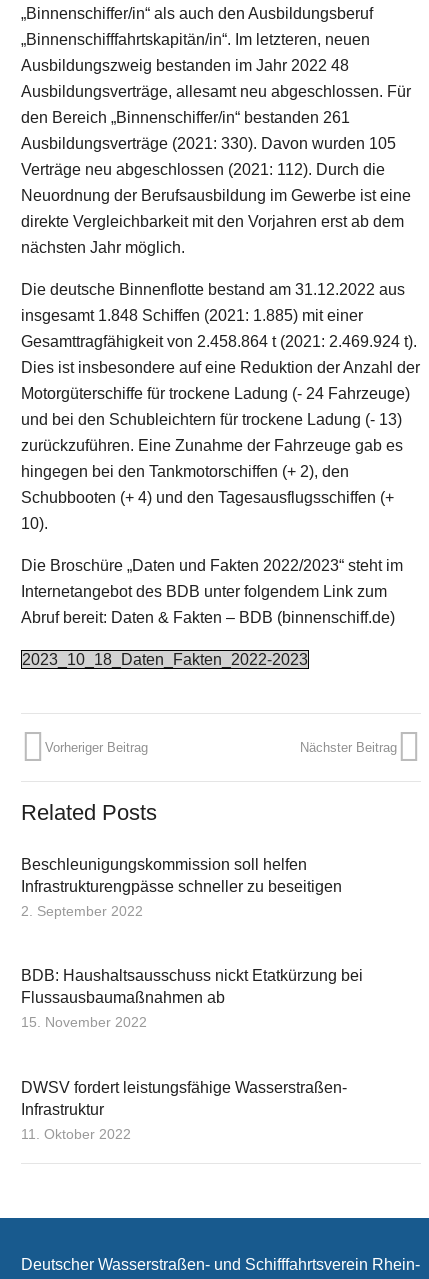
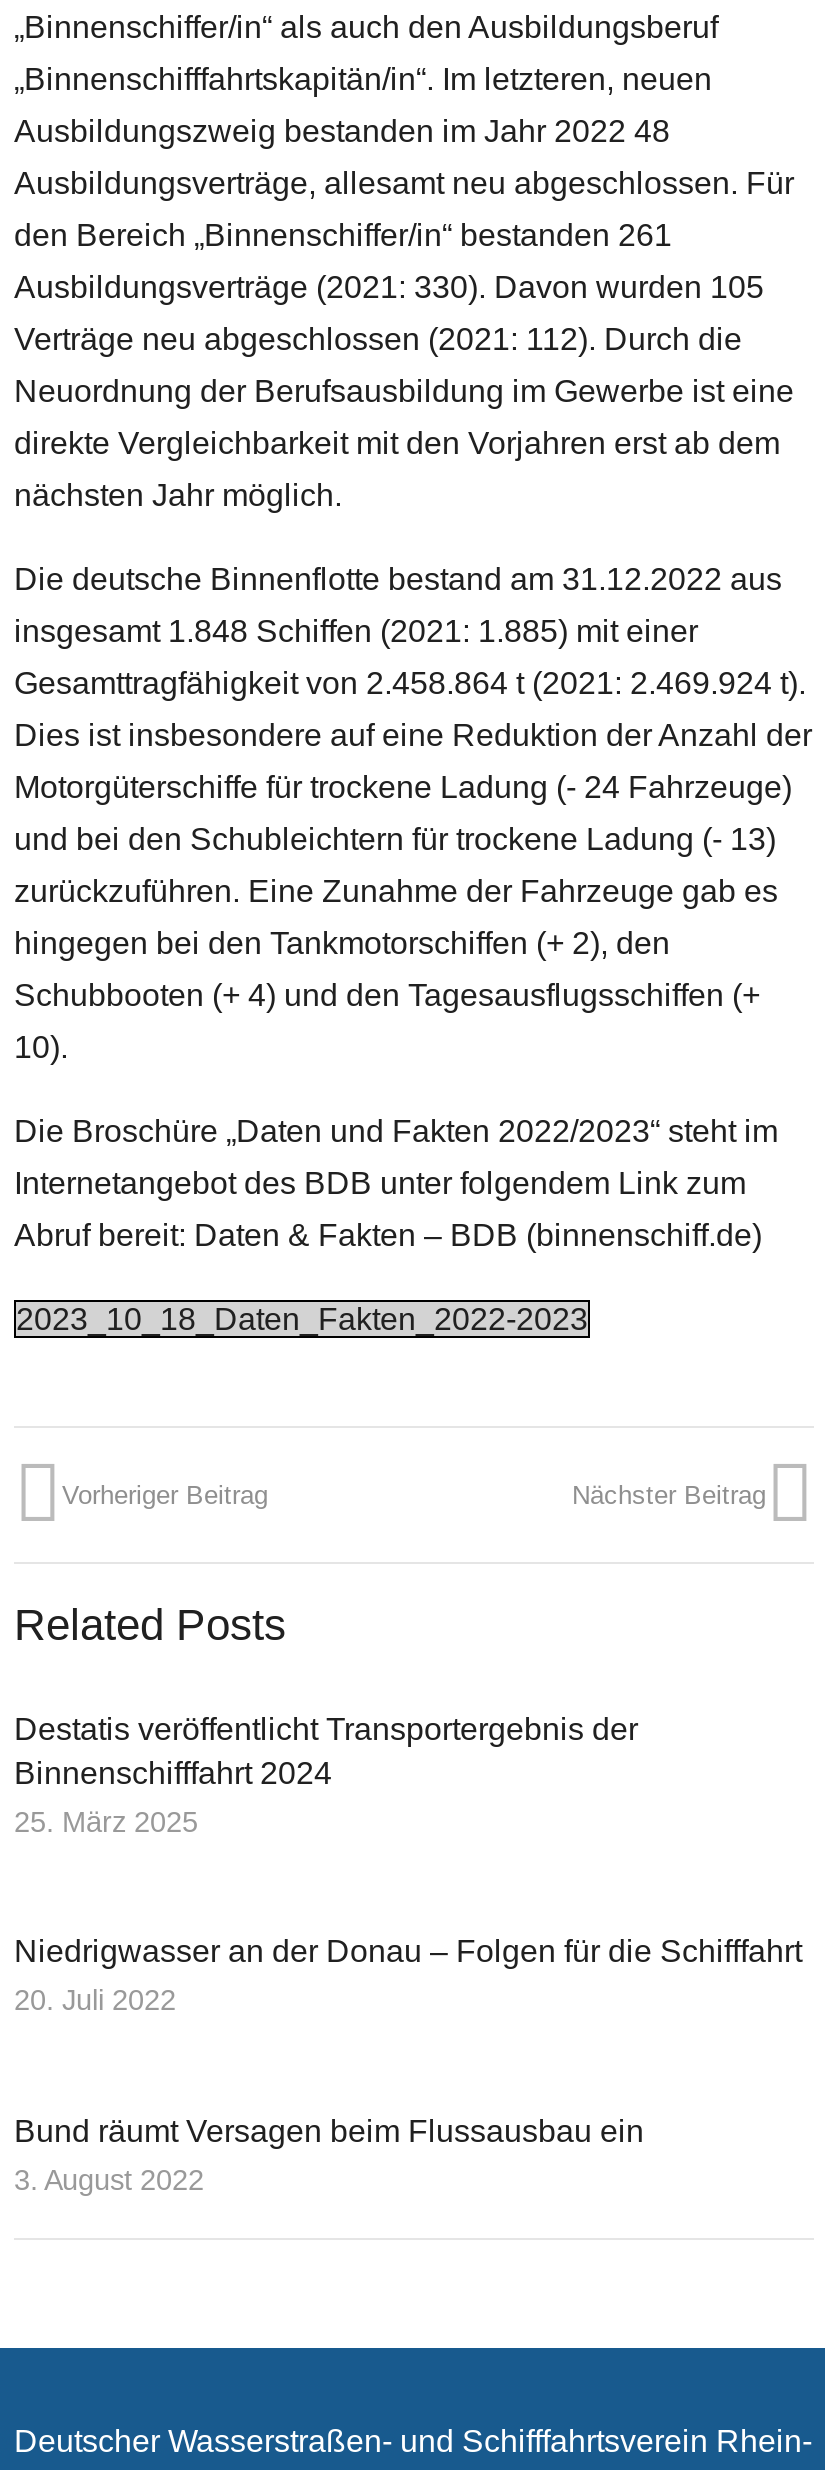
- Beschleunigungskommission soll helfen
- Infrastrukturengpässe schneller zu beseitigen
+ Destatis veröffentlicht Transportergebnis der
+ Binnenschifffahrt 2024

- 2. September 2022
+ 25. März 2025

- BDB: Haushaltsausschuss nickt Etatkürzung bei
- Flussausbaumaßnahmen ab
+ Niedrigwasser an der Donau – Folgen für die Schifffahrt

- 15. November 2022
+ 20. Juli 2022

- DWSV fordert leistungsfähige Wasserstraßen-
- Infrastruktur
+ Bund räumt Versagen beim Flussausbau ein

- 11. Oktober 2022
+ 3. August 2022
